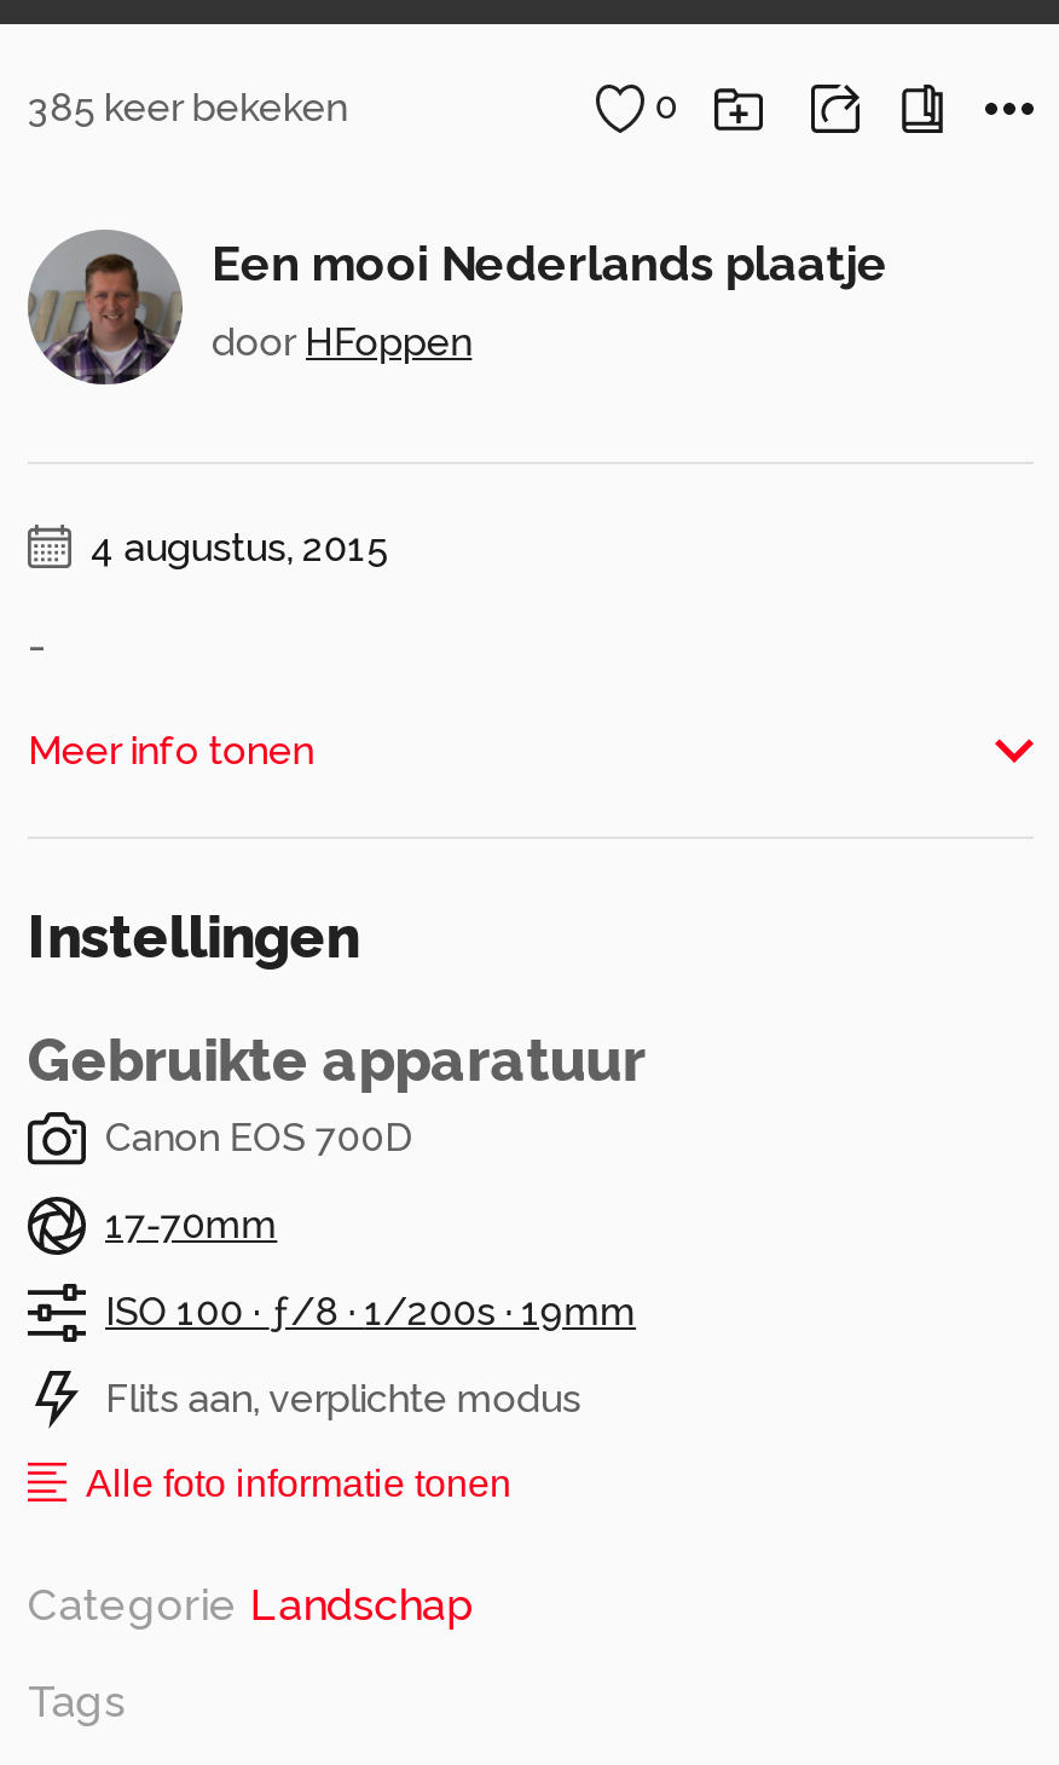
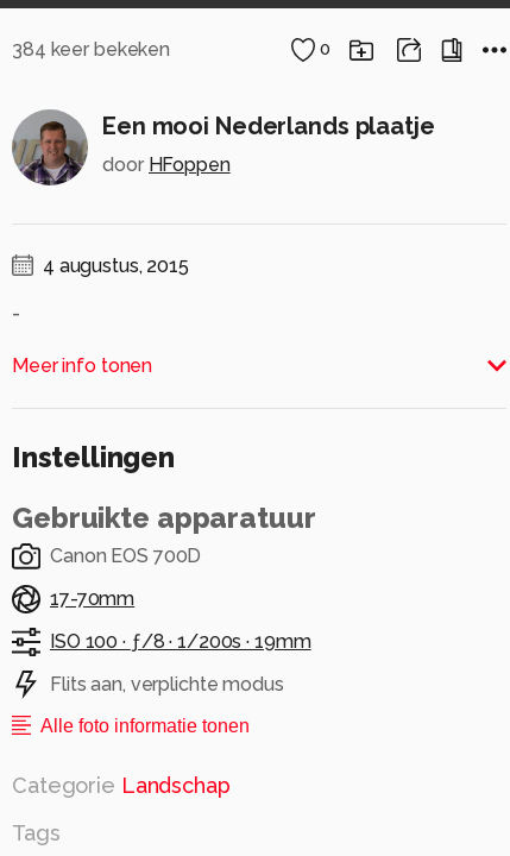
- 385 keer bekeken
+ 384 keer bekeken
